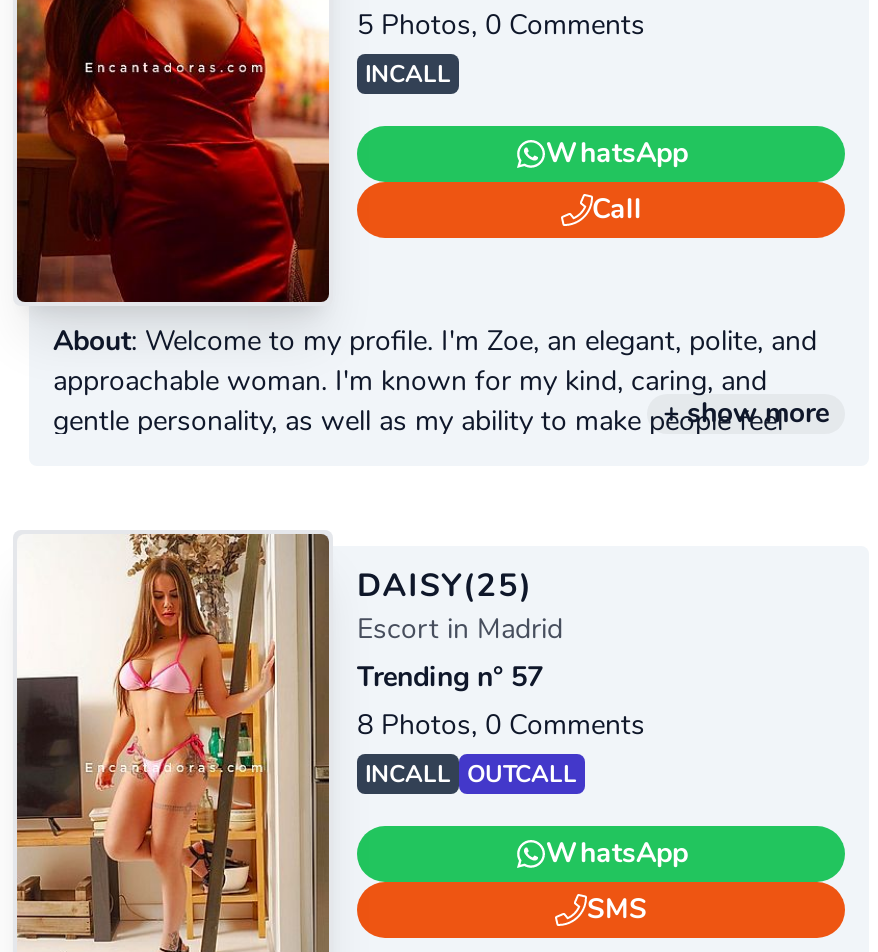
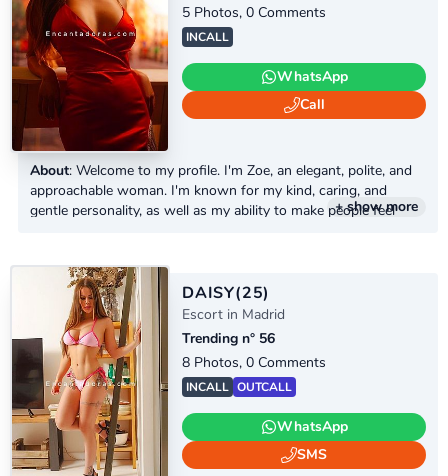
- Trending n° 57
+ Trending n° 56
